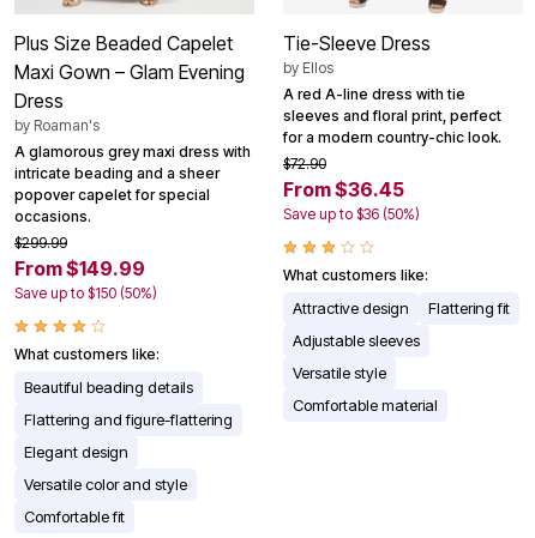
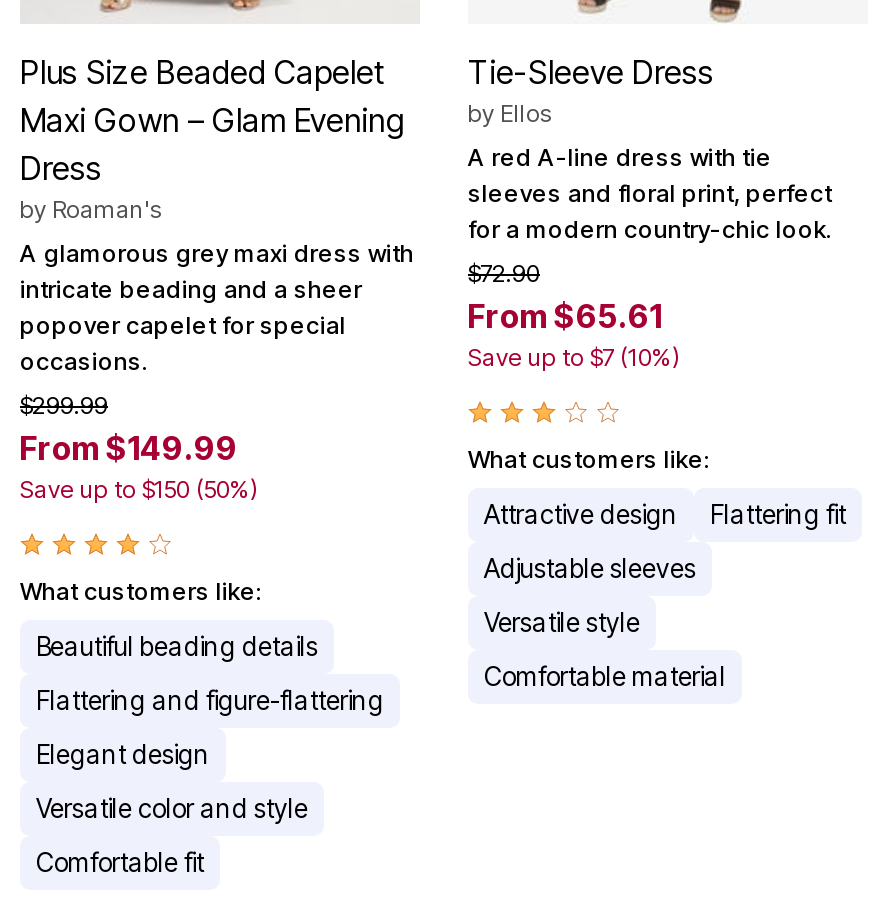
- From $36.45
+ From $65.61

- Save up to $36 (50%)
+ Save up to $7 (10%)
